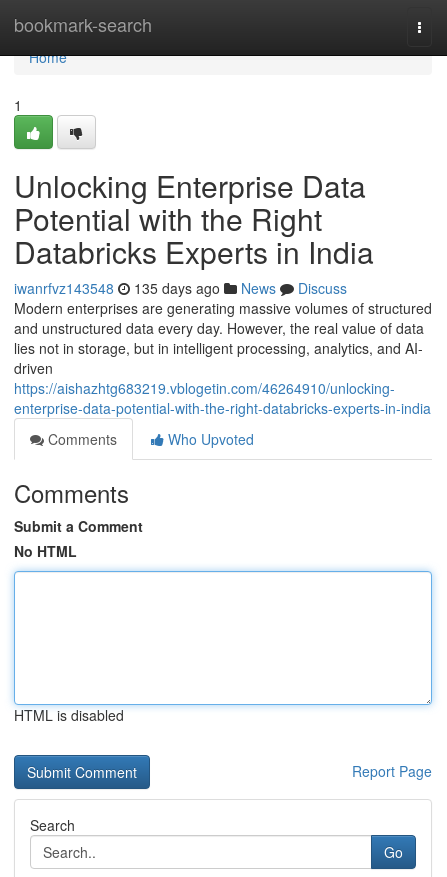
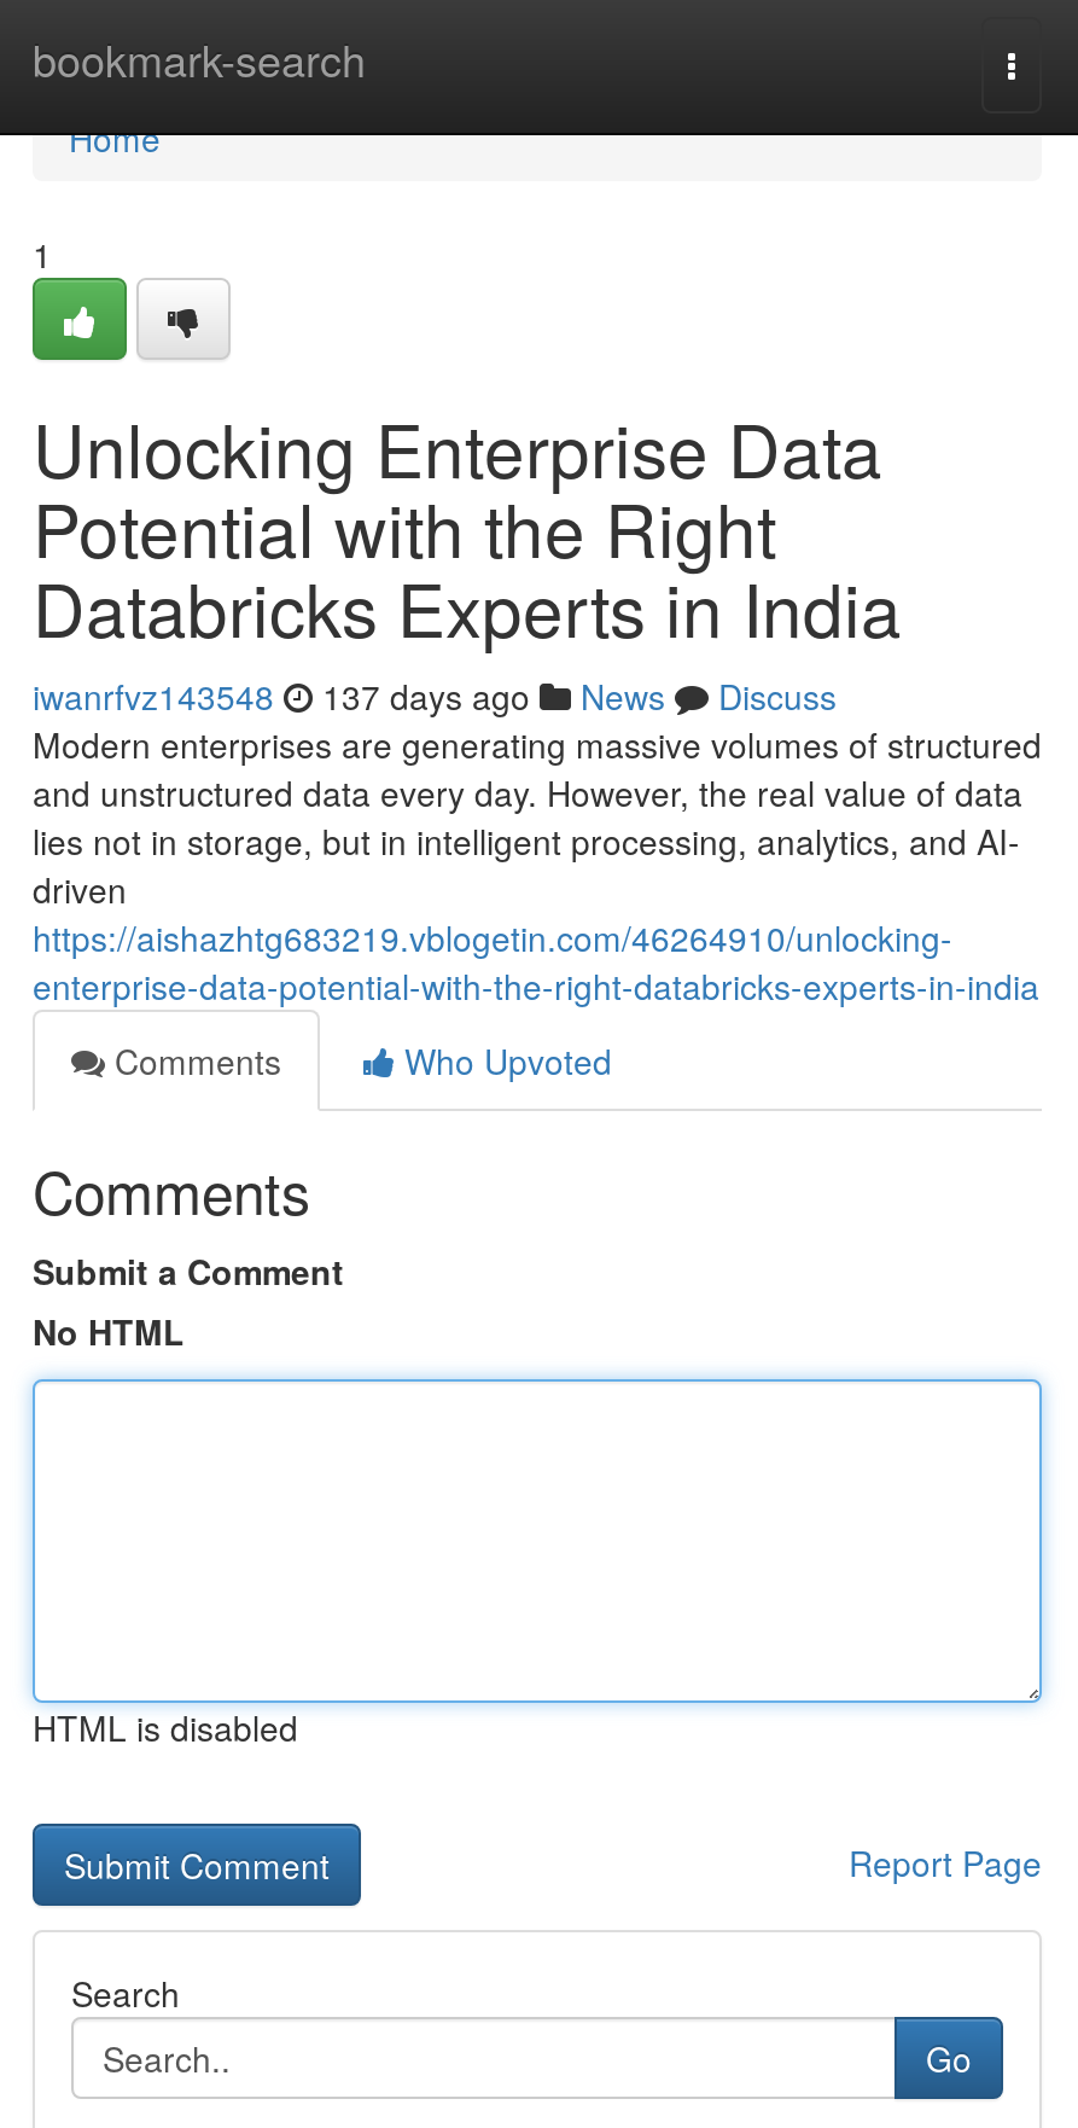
- iwanrfvz143548 135 days ago News Discuss
+ iwanrfvz143548 137 days ago News Discuss
